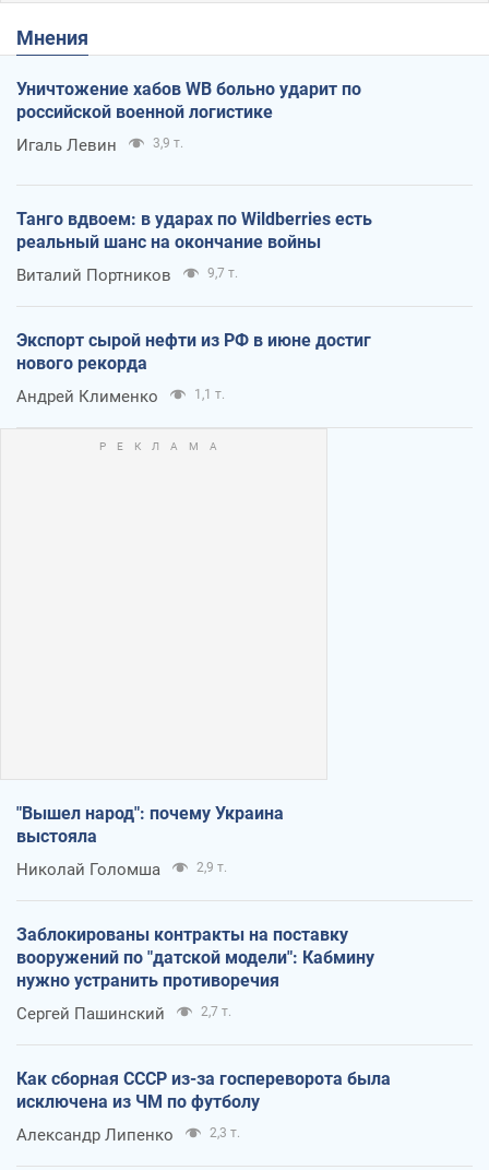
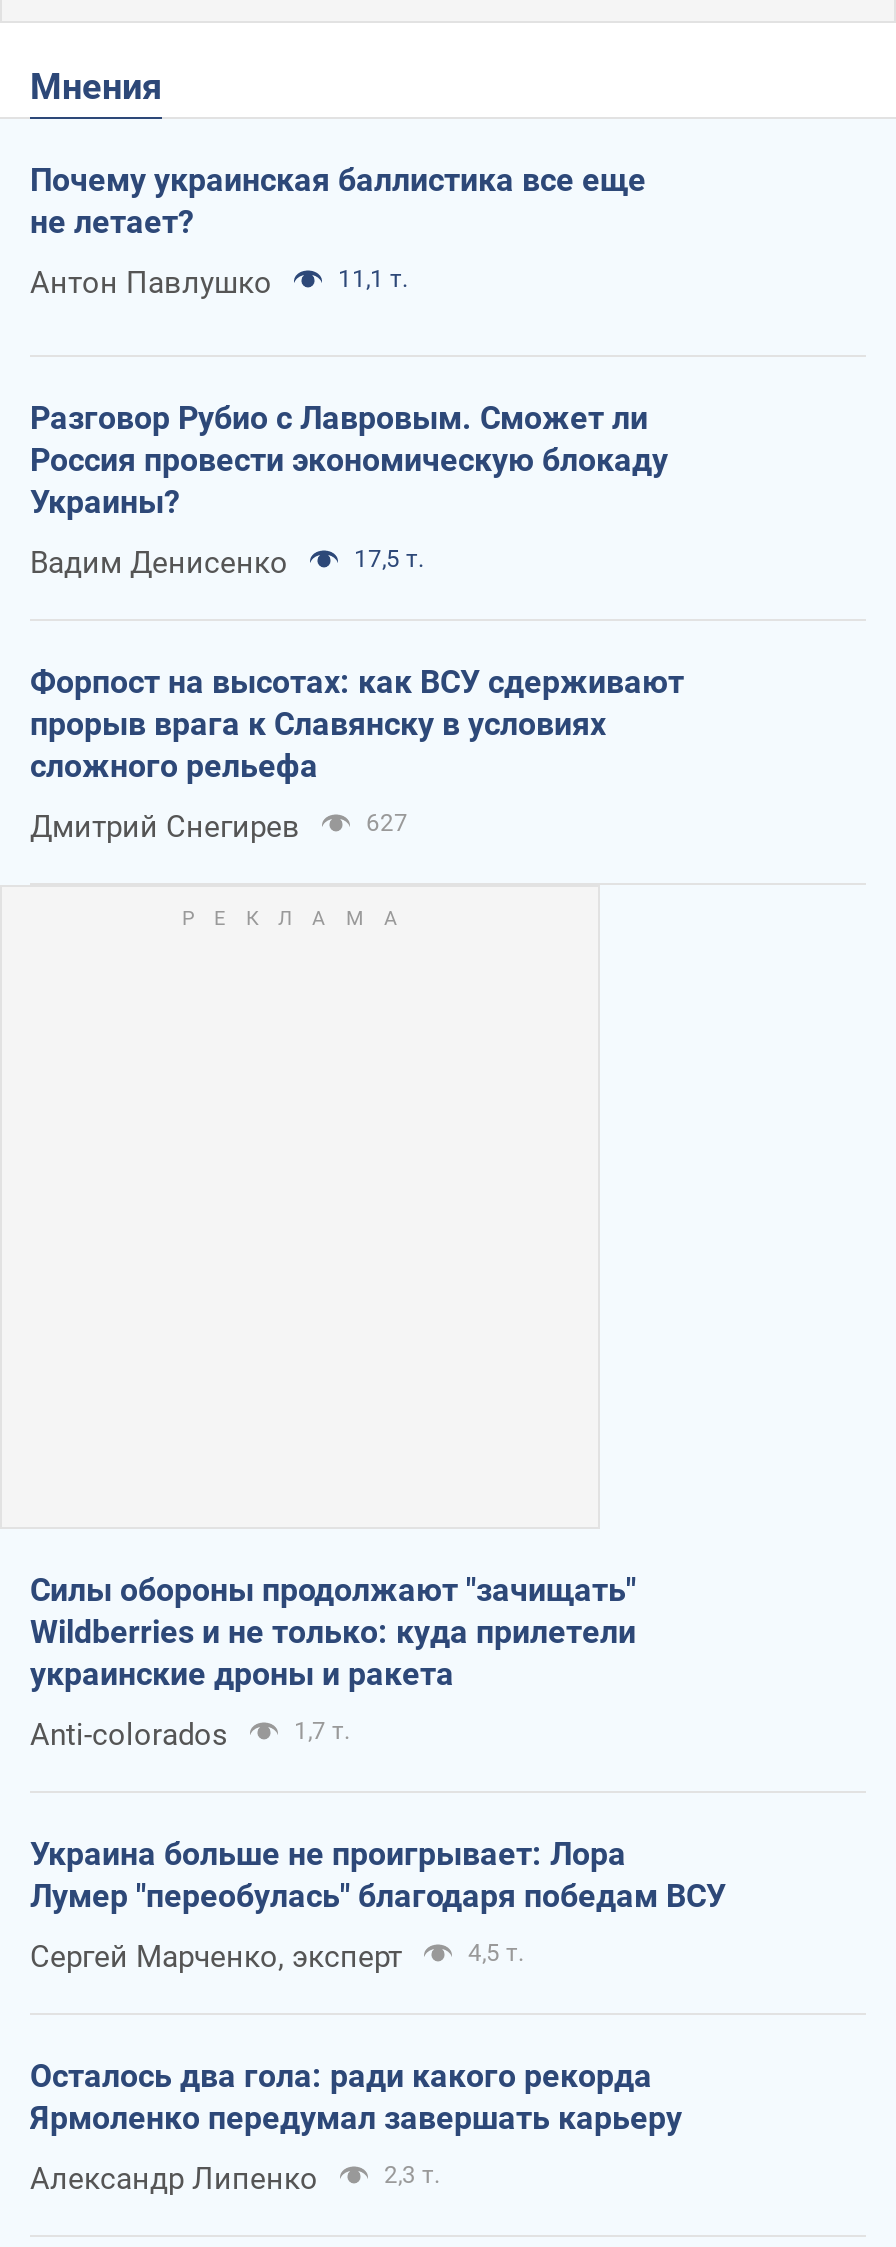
- Уничтожение хабов WB больно ударит по
- российской военной логистике
+ Почему украинская баллистика все еще
+ не летает?

- Игаль Левин
- 3,9 т.
+ Антон Павлушко
+ 11,1 т.

- Танго вдвоем: в ударах по Wildberries есть
- реальный шанс на окончание войны
+ Разговор Рубио с Лавровым. Сможет ли
+ Россия провести экономическую блокаду
+ Украины?

- Виталий Портников
- 9,7 т.
+ Вадим Денисенко
+ 17,5 т.

- Экспорт сырой нефти из РФ в июне достиг
- нового рекорда
+ Форпост на высотах: как ВСУ сдерживают
+ прорыв врага к Славянску в условиях
+ сложного рельефа

- Андрей Клименко
- 1,1 т.
+ Дмитрий Снегирев
+ 627

- "Вышел народ": почему Украина
- выстояла
+ Силы обороны продолжают "зачищать"
+ Wildberries и не только: куда прилетели
+ украинские дроны и ракета

- Николай Голомша
- 2,9 т.
+ Anti-colorados
+ 1,7 т.

- Заблокированы контракты на поставку
- вооружений по "датской модели": Кабмину
- нужно устранить противоречия
+ Украина больше не проигрывает: Лора
+ Лумер "переобулась" благодаря победам ВСУ

- Сергей Пашинский
- 2,7 т.
+ Сергей Марченко, эксперт
+ 4,5 т.

- Как сборная СССР из-за госпереворота была
- исключена из ЧМ по футболу
+ Осталось два гола: ради какого рекорда
+ Ярмоленко передумал завершать карьеру
